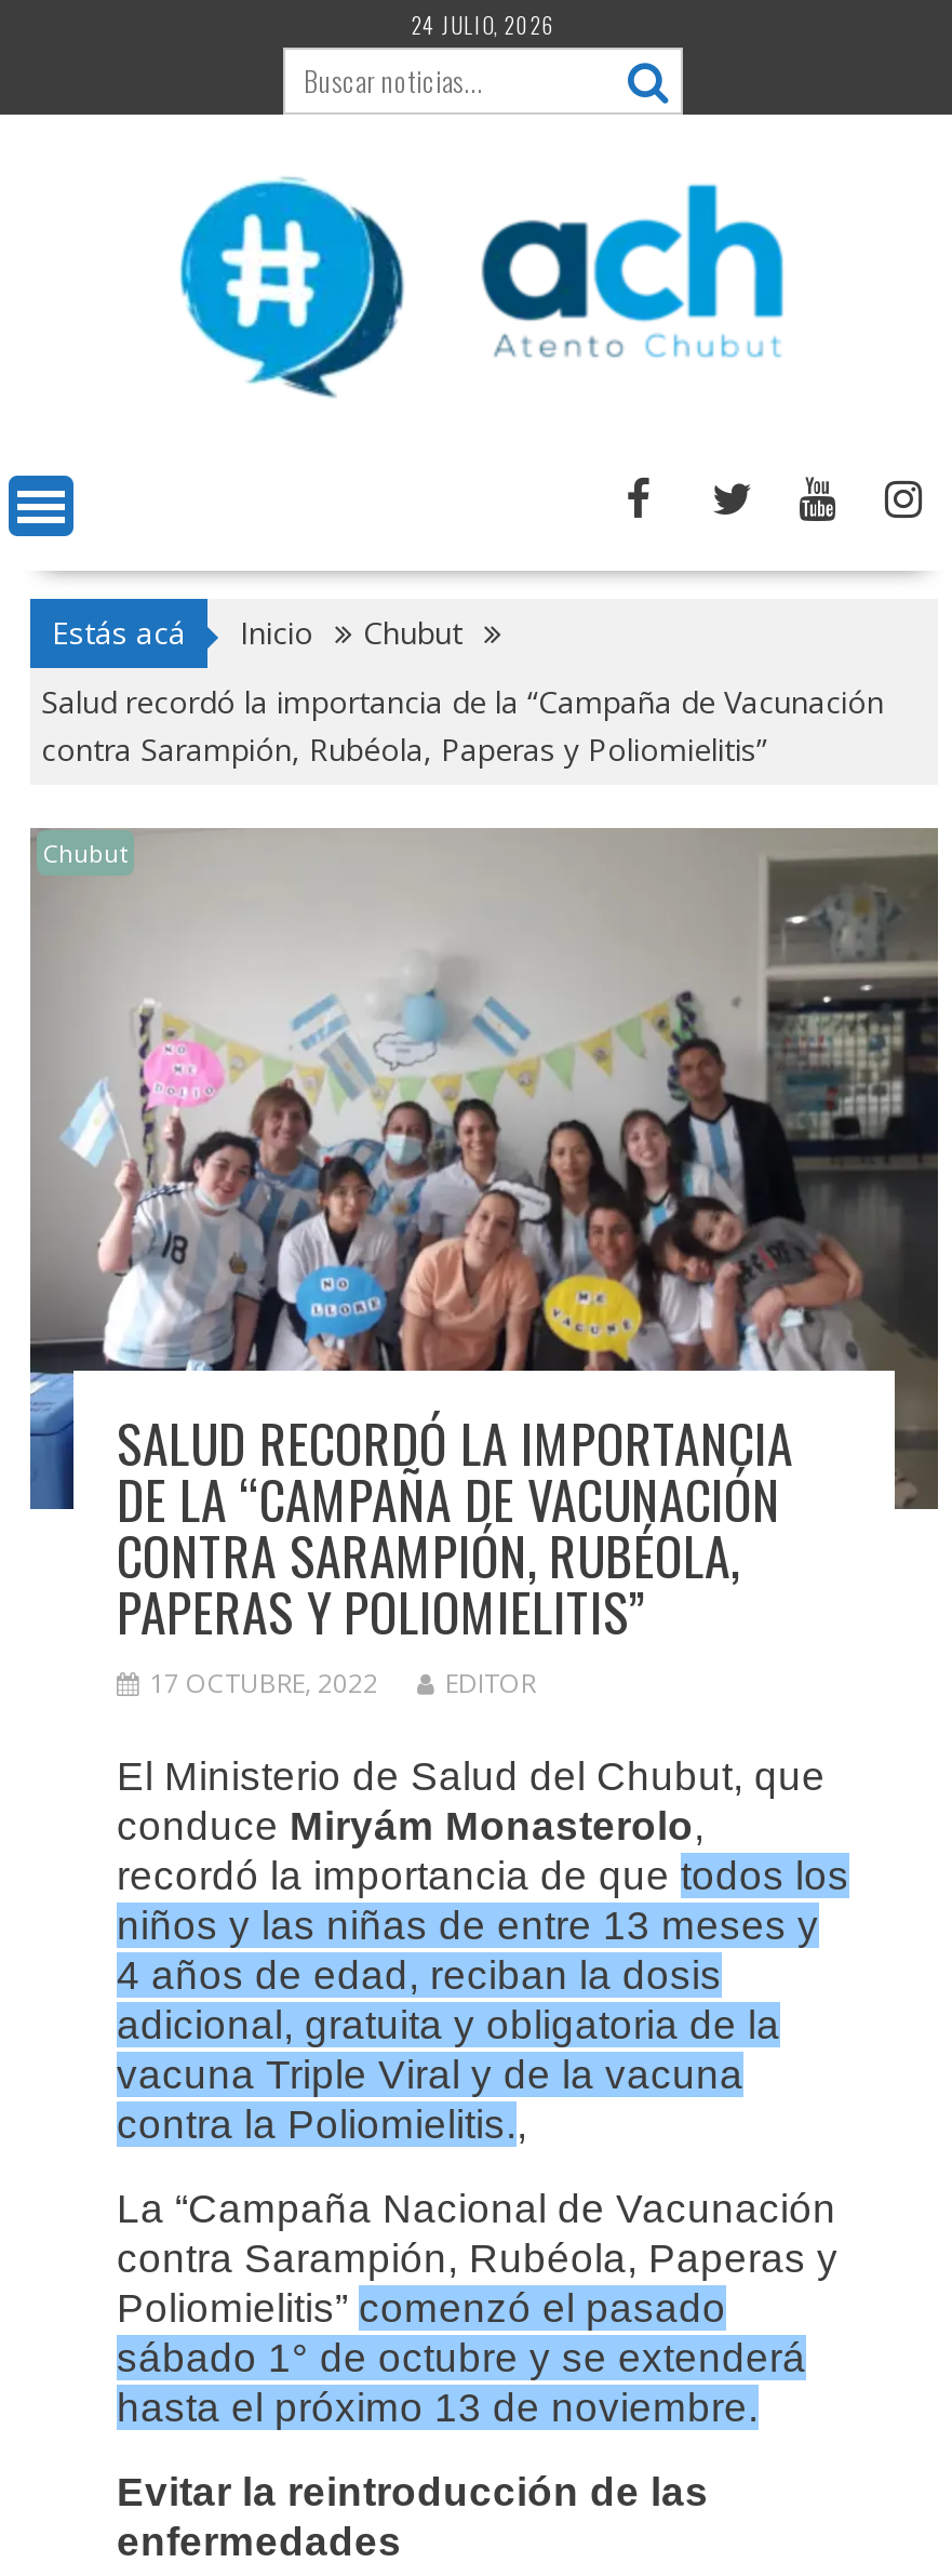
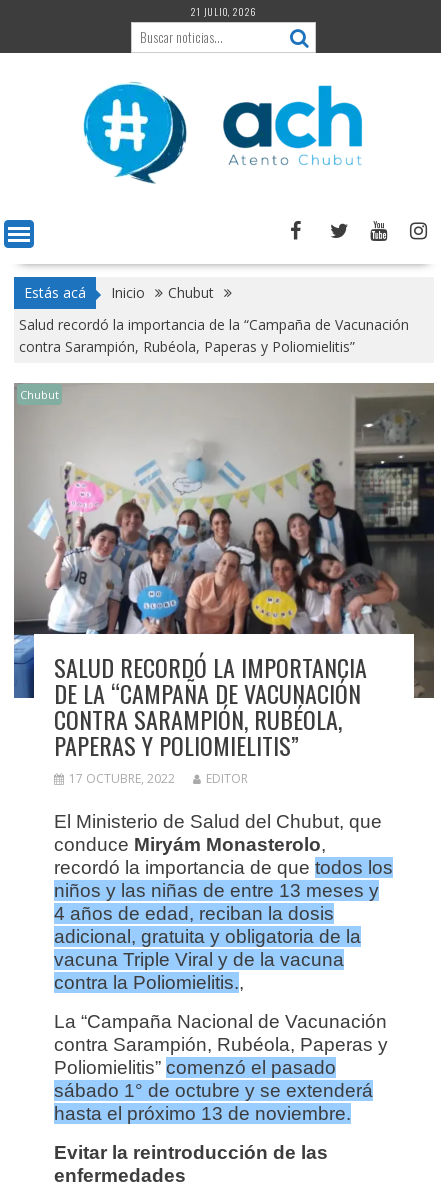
- 24 JULIO, 2026
+ 21 JULIO, 2026
